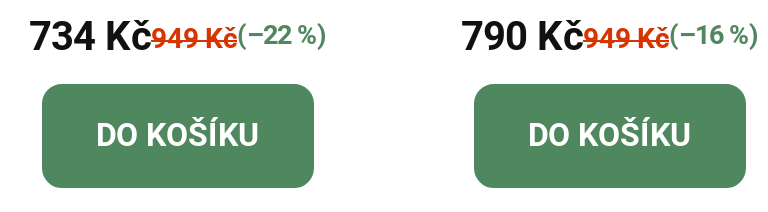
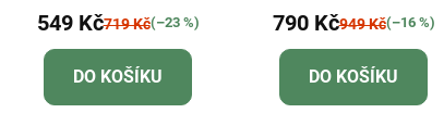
- 734 Kč949 Kč(–22 %)
+ 549 Kč719 Kč(–23 %)
